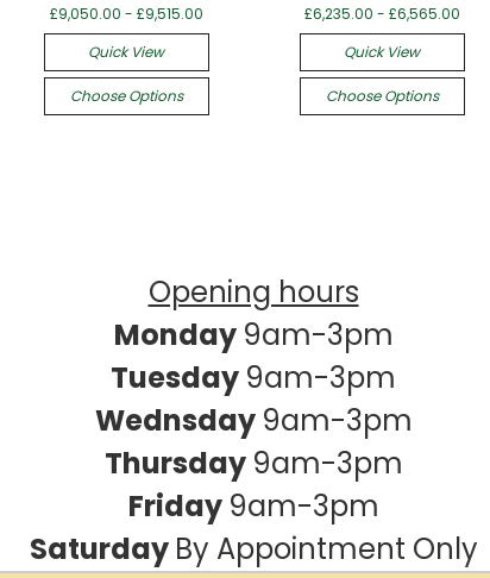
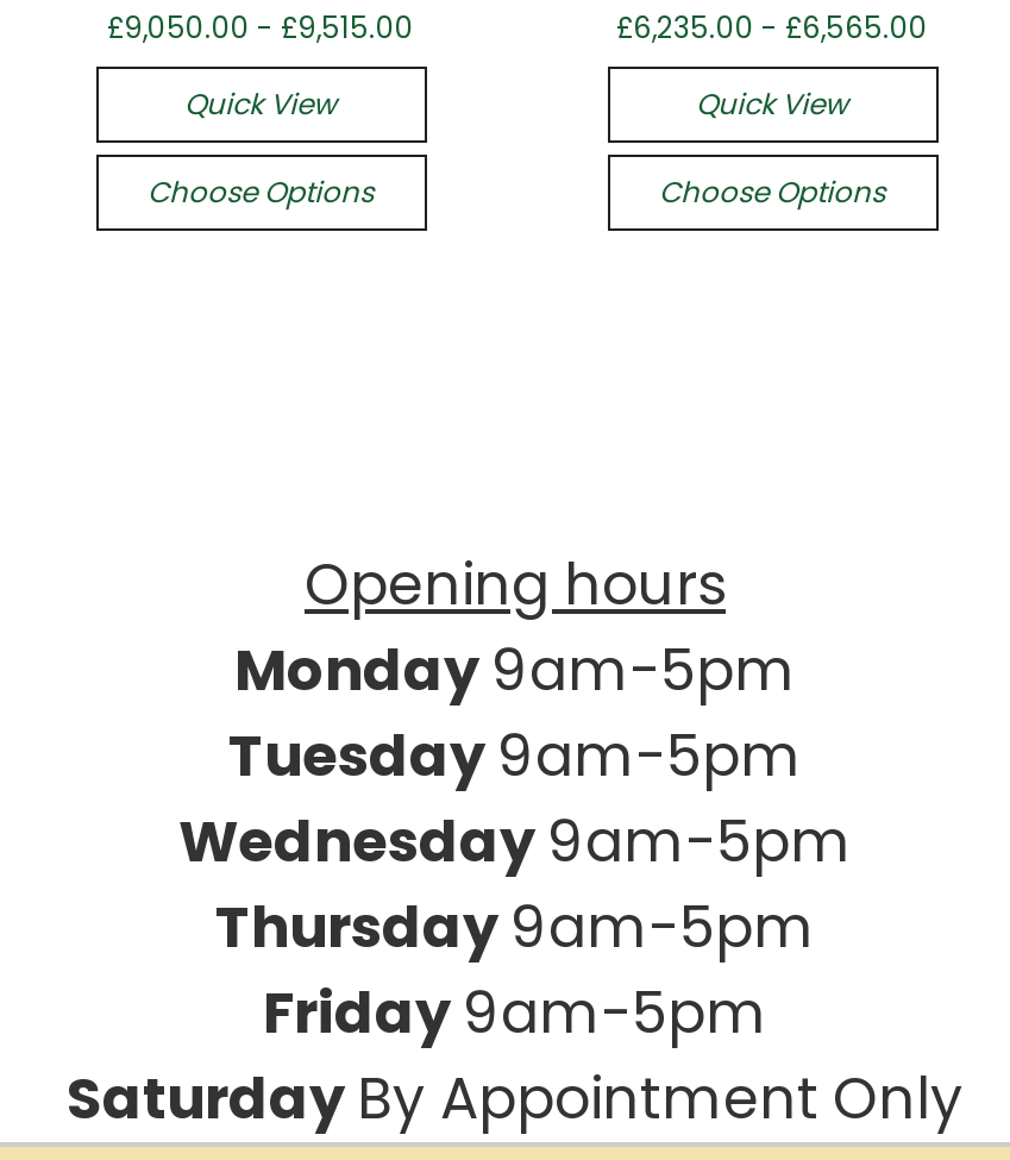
- Monday 9am-3pm
- Tuesday 9am-3pm
- Wednsday 9am-3pm
- Thursday 9am-3pm
- Friday 9am-3pm
+ Monday 9am-5pm
+ Tuesday 9am-5pm
+ Wednesday 9am-5pm
+ Thursday 9am-5pm
+ Friday 9am-5pm
